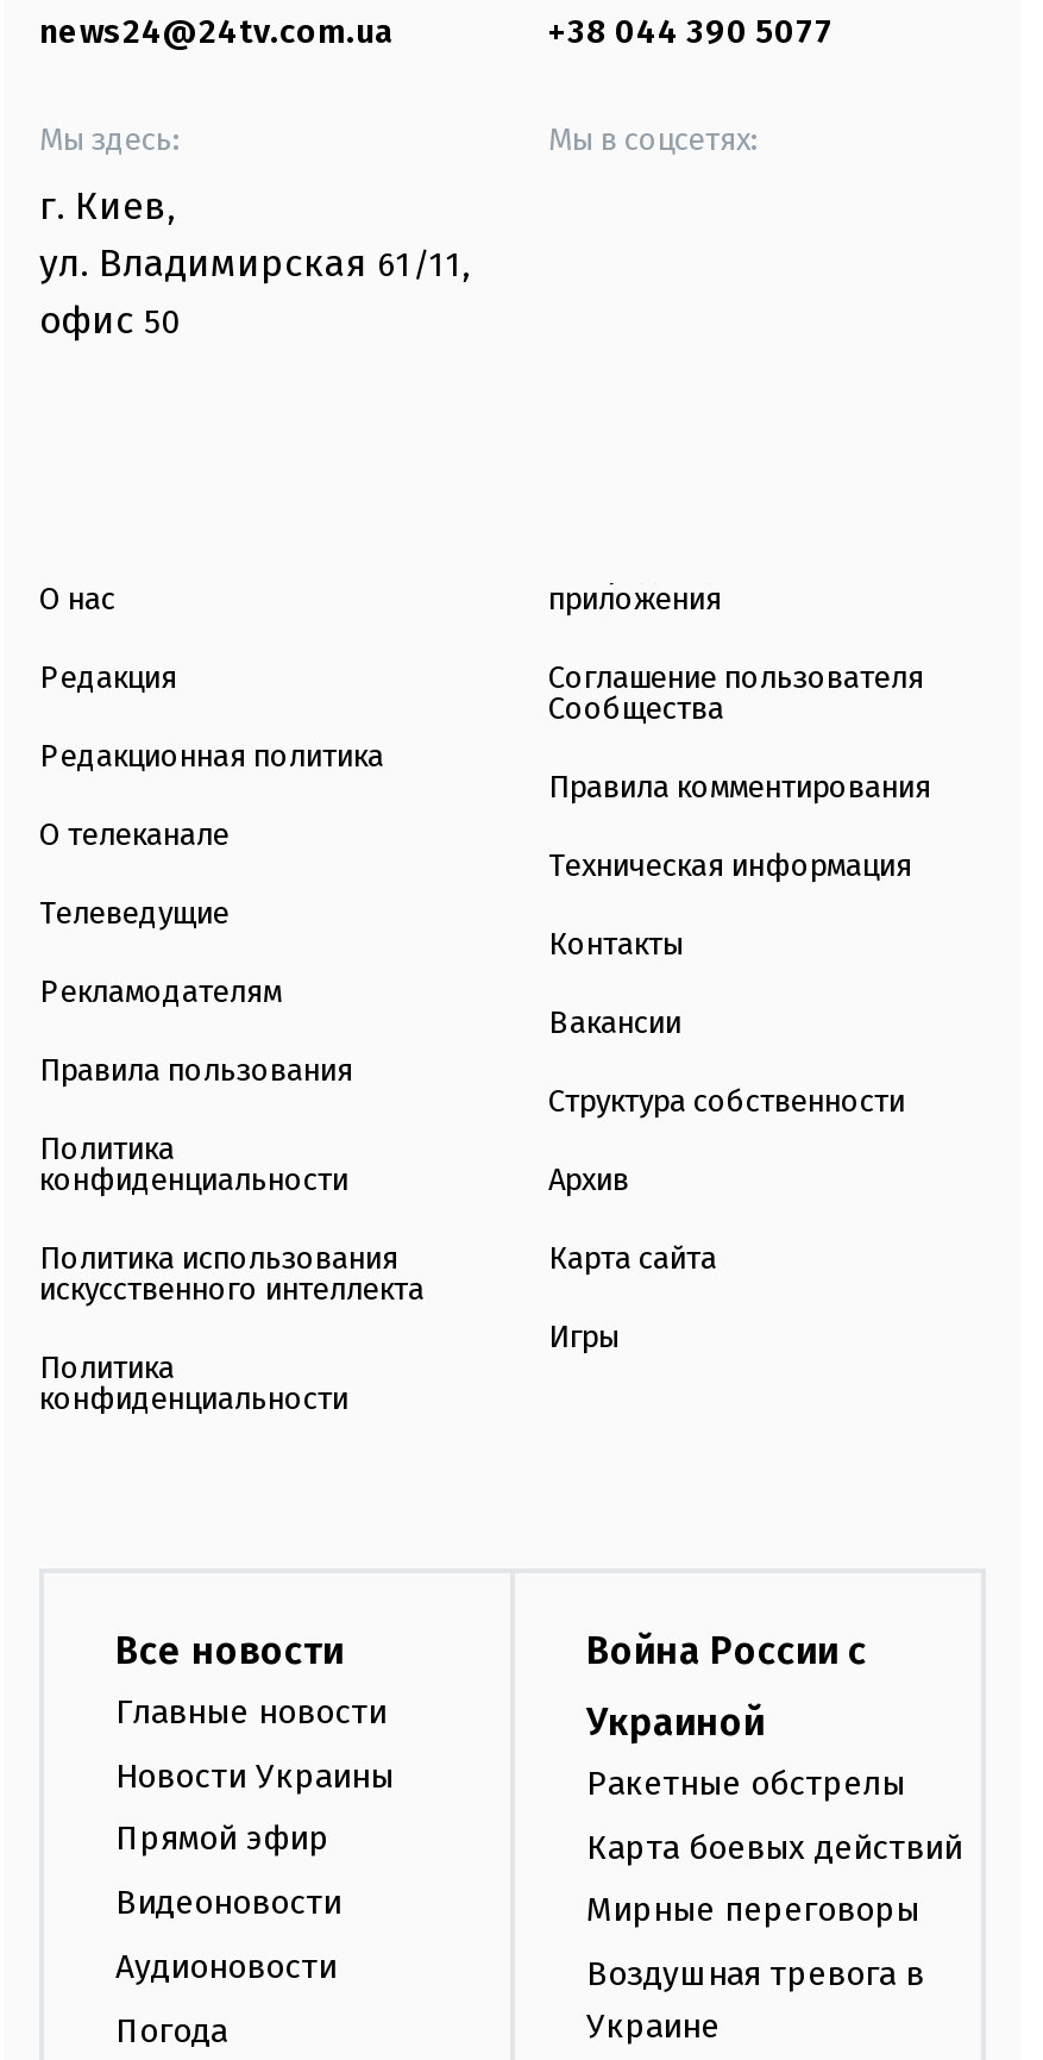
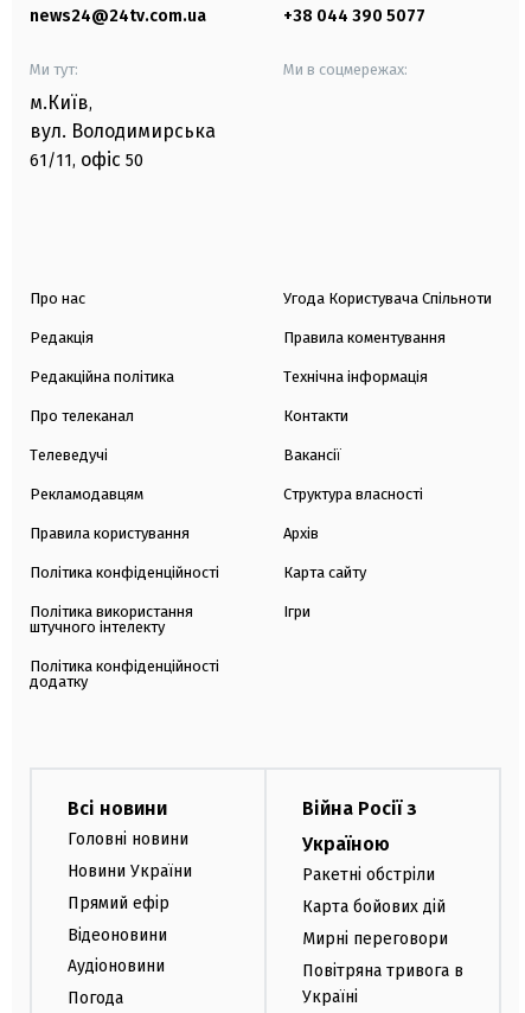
- Мы здесь:
- г. Киев,
- ул. Владимирская 61/11,
- офис 50
+ Ми тут:
+ м.Київ,
+ вул. Володимирська
+ 61/11, офіс 50

- Мы в соцсетях:
+ Ми в соцмережах:

- О нас
- Редакция
- Редакционная политика
- О телеканале
- Телеведущие
- Рекламодателям
- Правила пользования
- Политика
- конфиденциальности
- Политика использования
- искусственного интеллекта
- Политика
- конфиденциальности
+ Про нас
+ Редакція
+ Редакційна політика
+ Про телеканал
+ Телеведучі
+ Рекламодавцям
+ Правила користування
+ Політика конфіденційності
+ Політика використання
+ штучного інтелекту
+ Політика конфіденційності
+ додатку

- приложения
- Соглашение пользователя
- Сообщества
- Правила комментирования
- Техническая информация
- Контакты
- Вакансии
- Структура собственности
- Архив
- Карта сайта
- Игры
+ Угода Користувача Спільноти
+ Правила коментування
+ Технічна інформація
+ Контакти
+ Вакансії
+ Структура власності
+ Архів
+ Карта сайту
+ Ігри

- Все новости
- Главные новости
- Новости Украины
- Прямой эфир
- Видеоновости
- Аудионовости
+ Всі новини
+ Головні новини
+ Новини України
+ Прямий ефір
+ Відеоновини
+ Аудіоновини

- Война России с
+ Війна Росії з

- Украиной
- Ракетные обстрелы
+ Україною
+ Ракетні обстріли

- Карта боевых действий
+ Карта бойових дій

- Мирные переговоры
+ Мирні переговори

- Воздушная тревога в
- Украине
+ Повітряна тривога в
+ Україні
